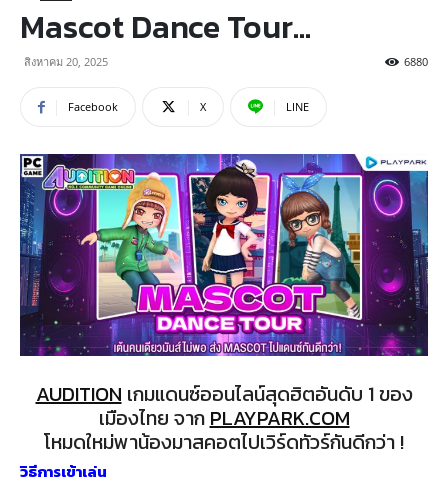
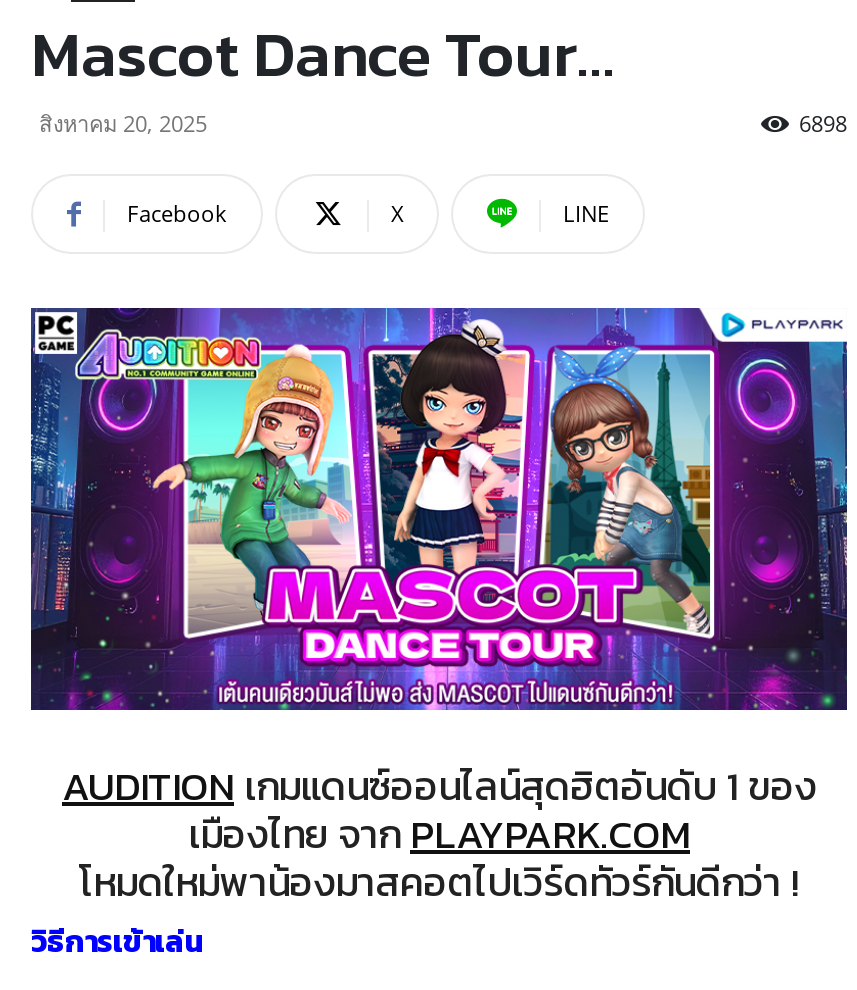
- 6880
+ 6898
